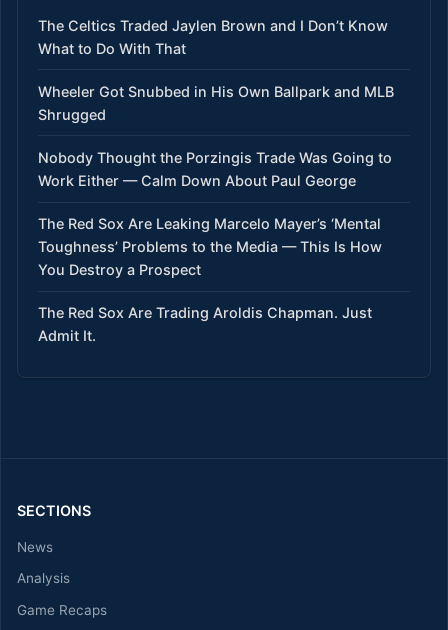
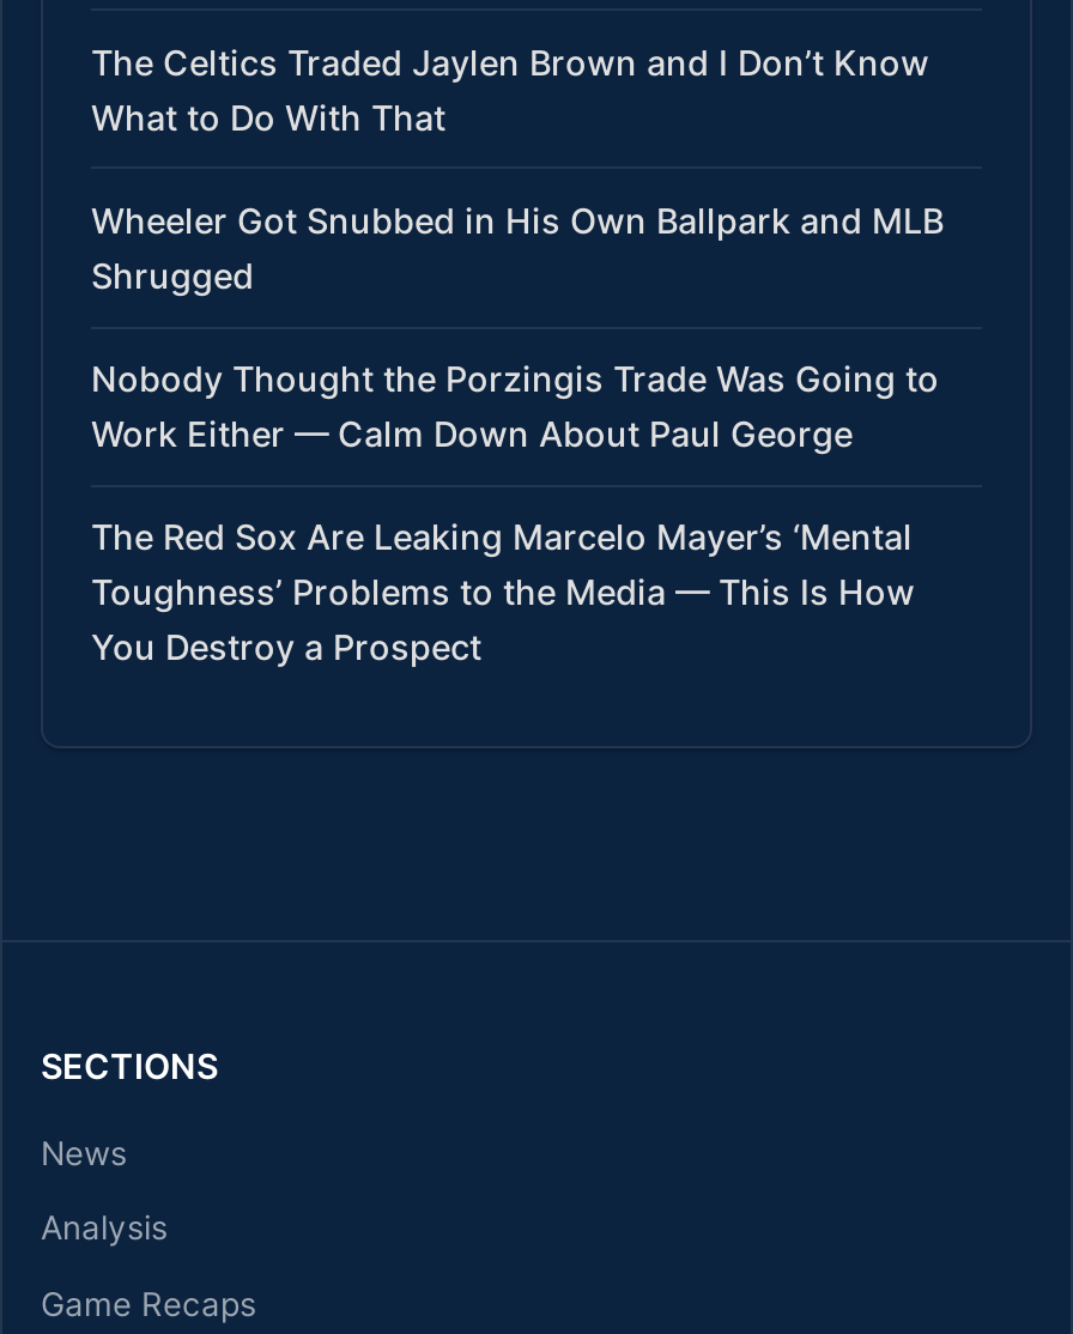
- The Red Sox Are Trading Aroldis Chapman. Just
- Admit It.
